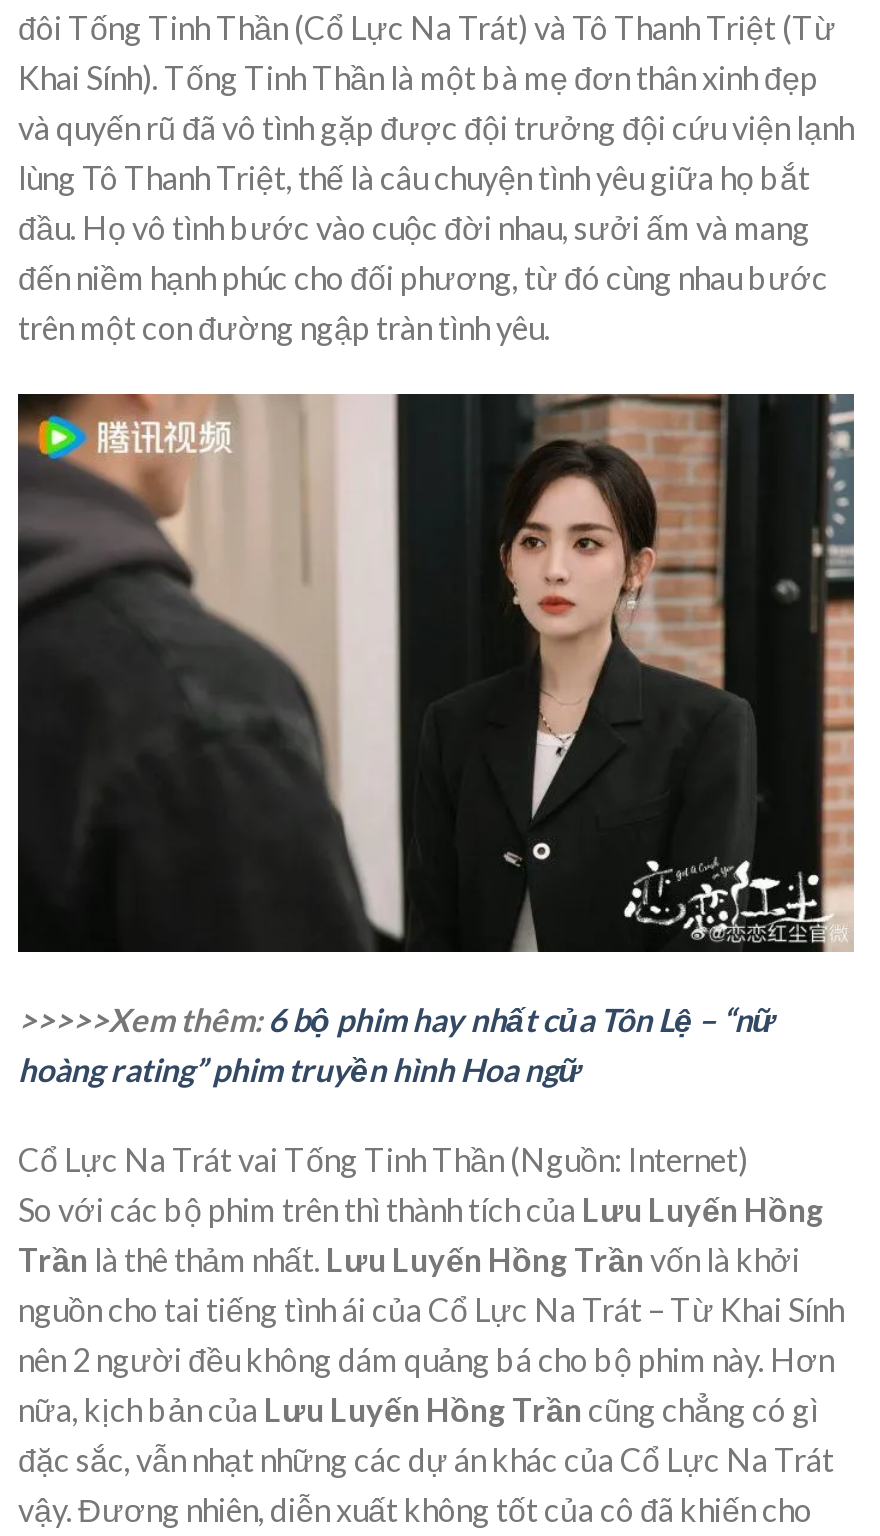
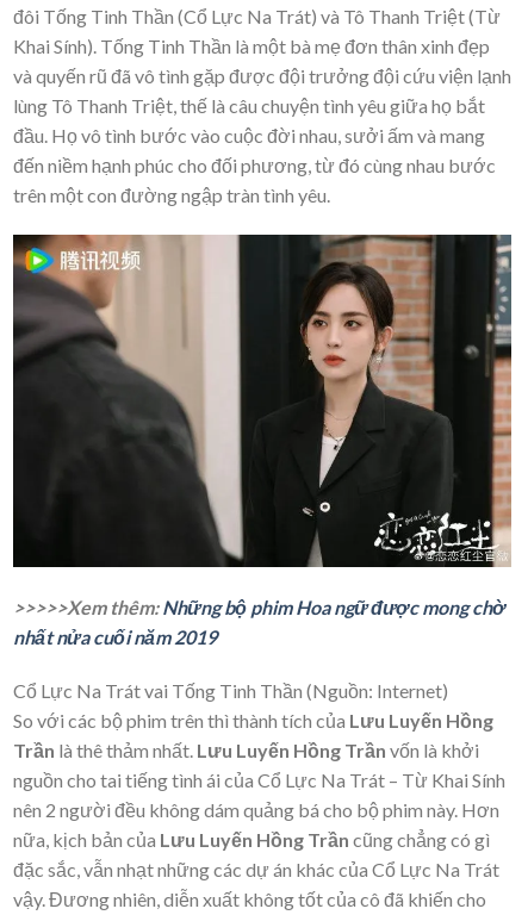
- >>>>>Xem thêm: 6 bộ phim hay nhất của Tôn Lệ – “nữ
- hoàng rating” phim truyền hình Hoa ngữ
+ >>>>>Xem thêm: Những bộ phim Hoa ngữ được mong chờ
+ nhất nửa cuối năm 2019
